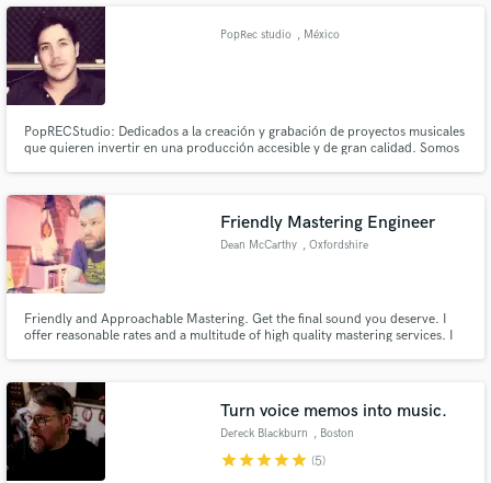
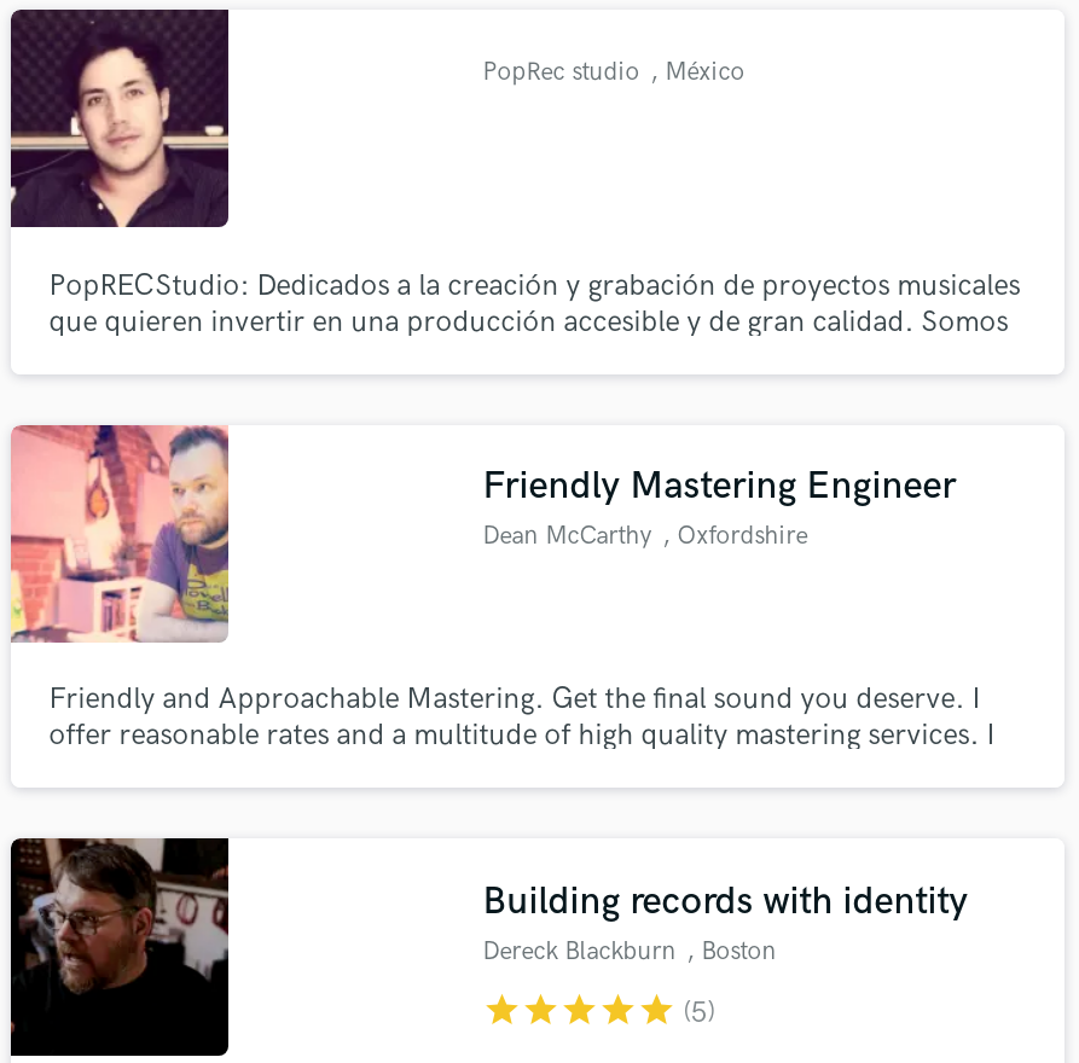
- Turn voice memos into music.
+ Building records with identity
